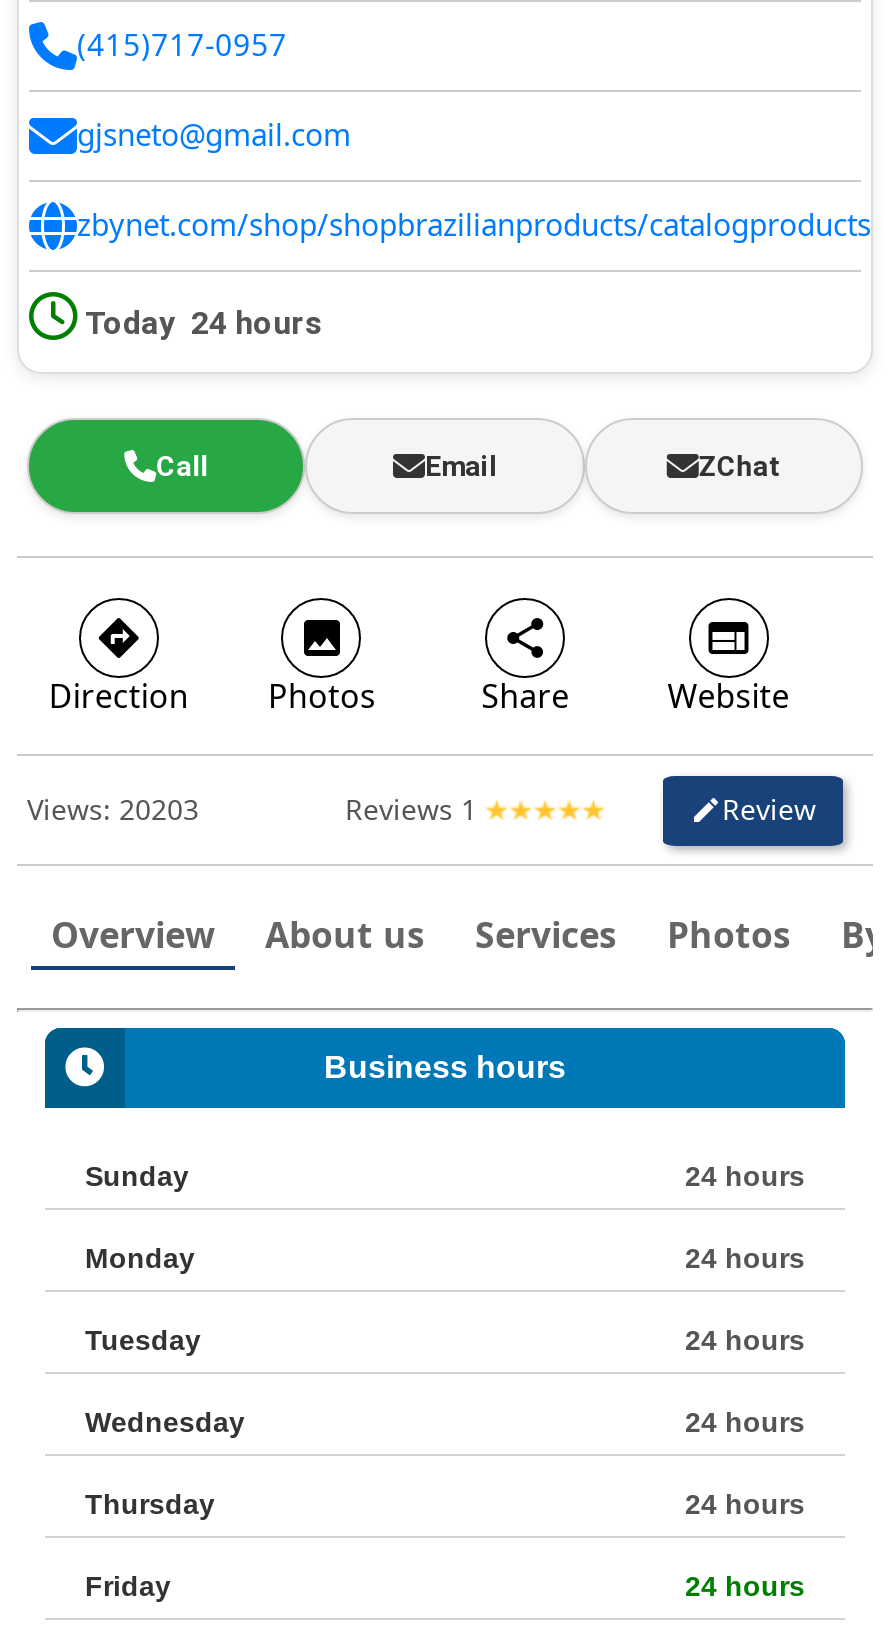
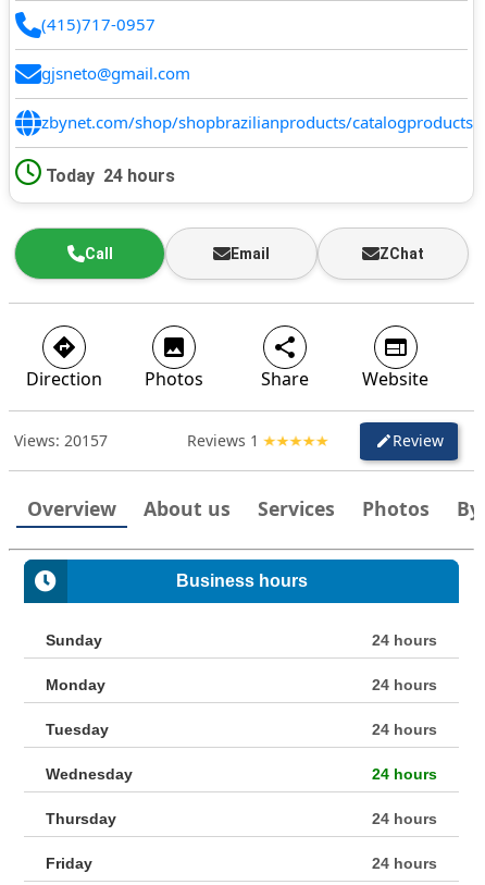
- Views: 20203
+ Views: 20157
